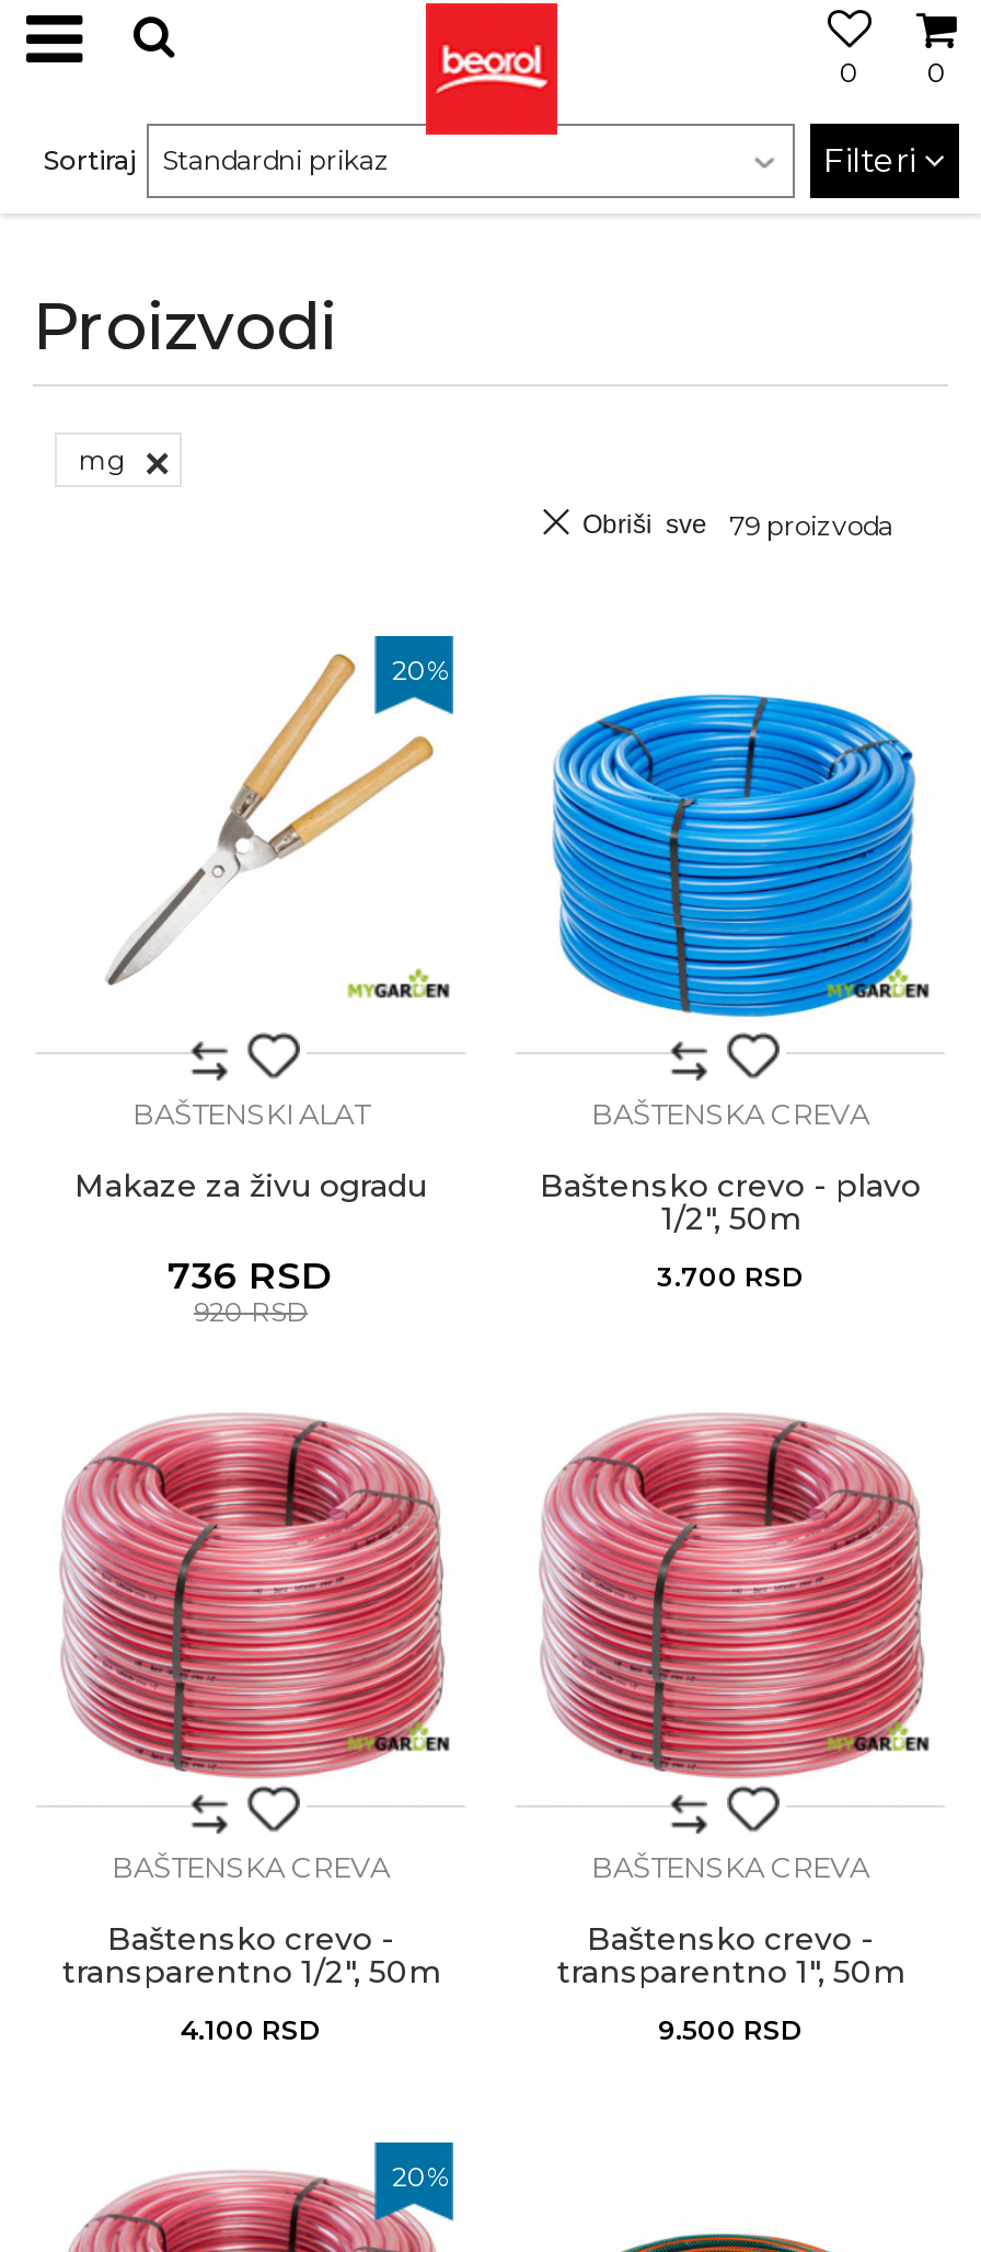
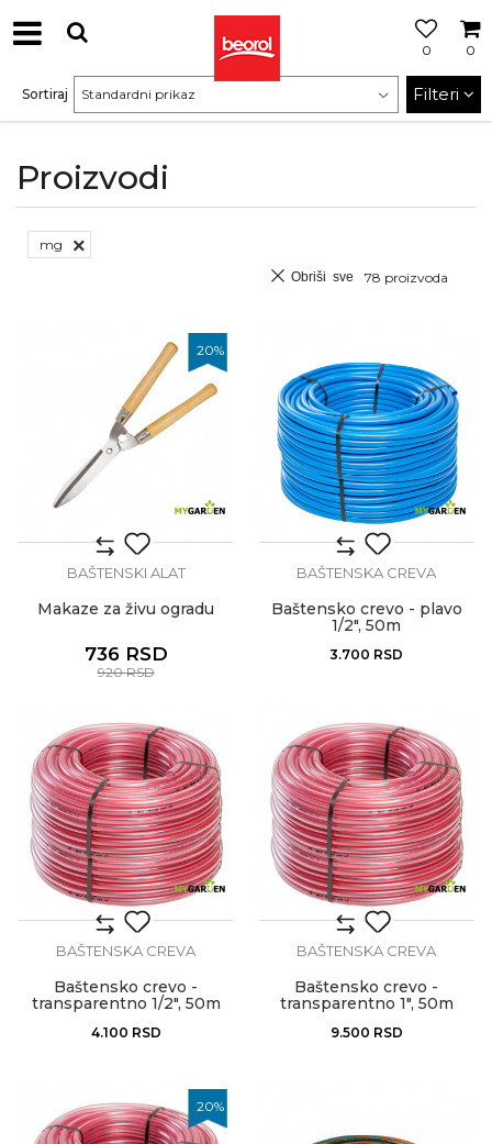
- Obriši sve 79 proizvoda
+ Obriši sve 78 proizvoda
